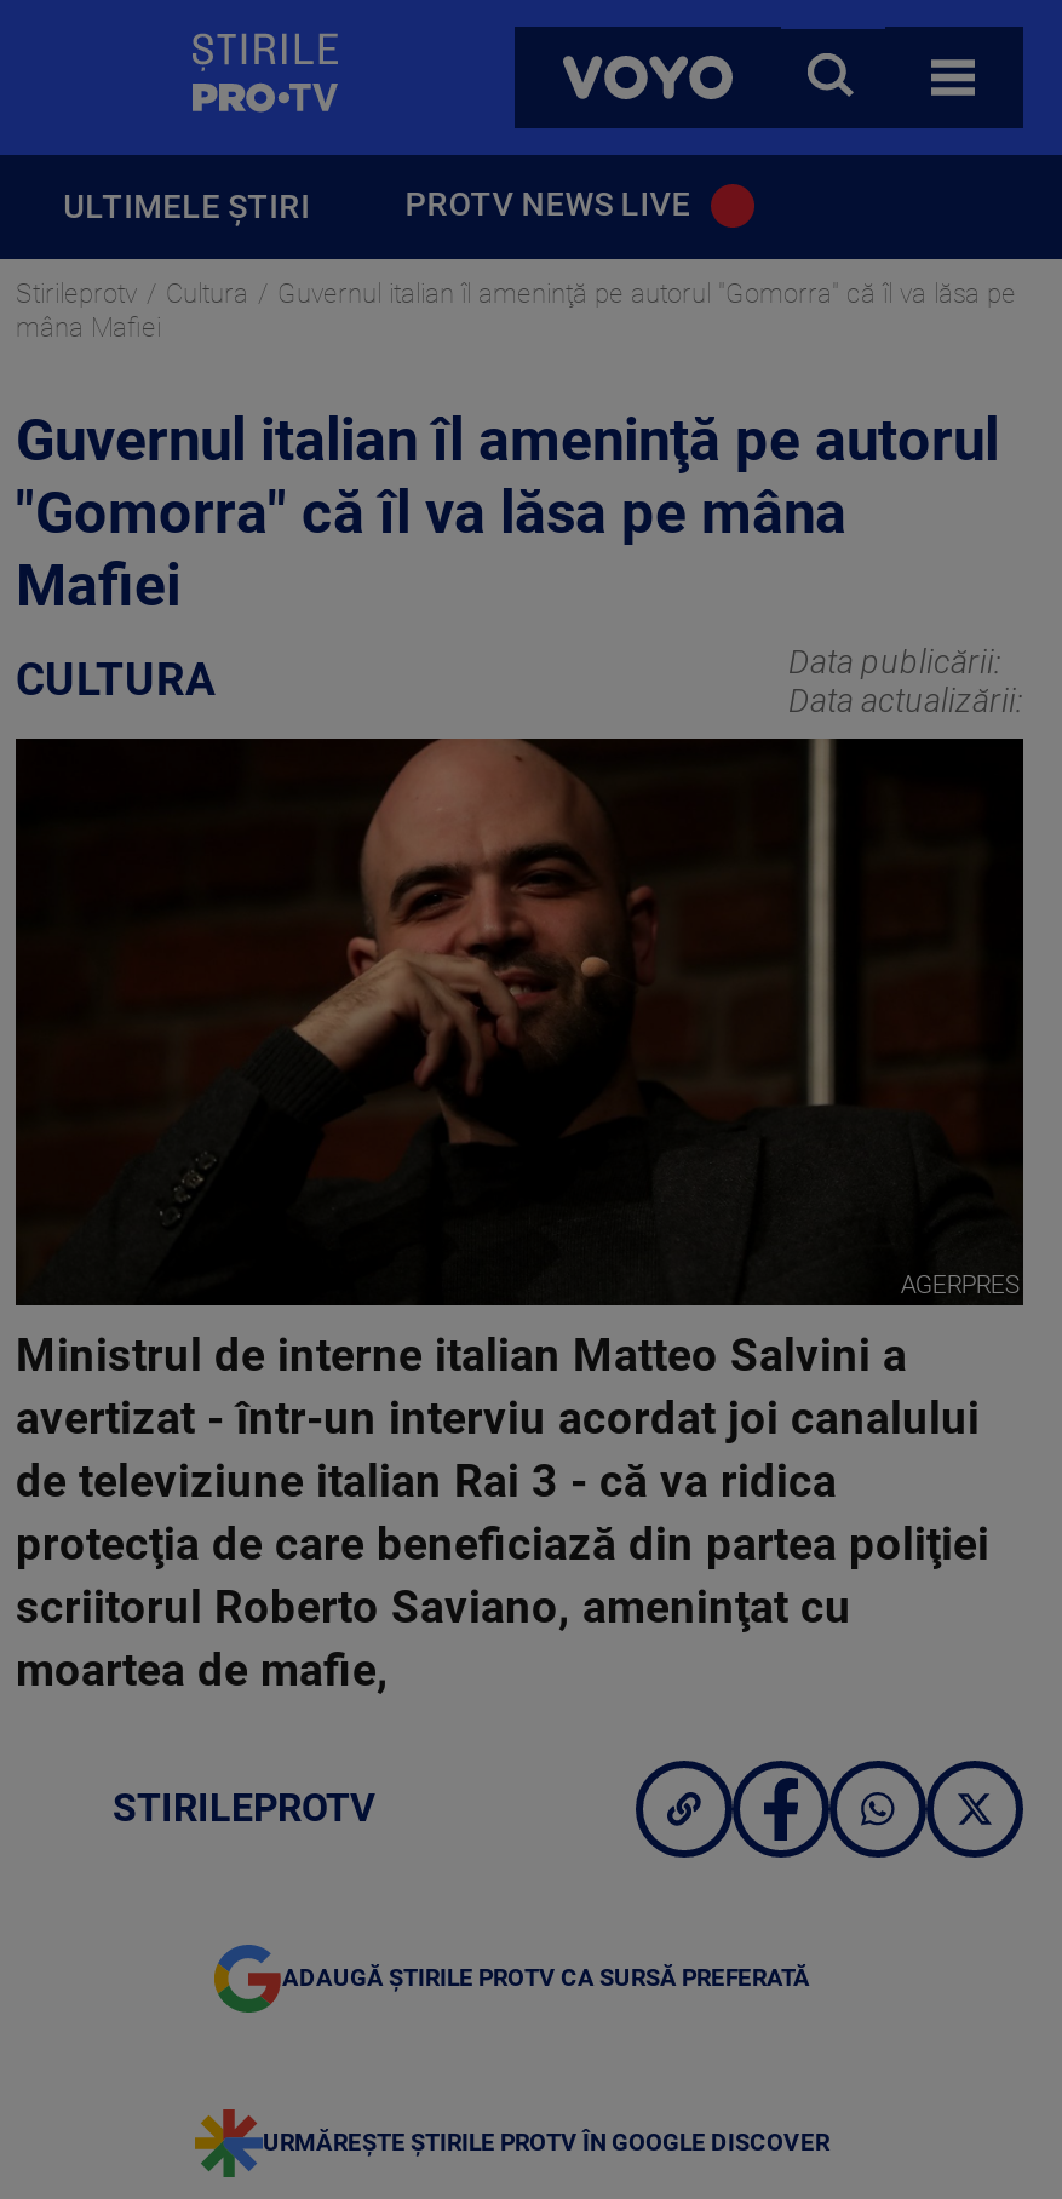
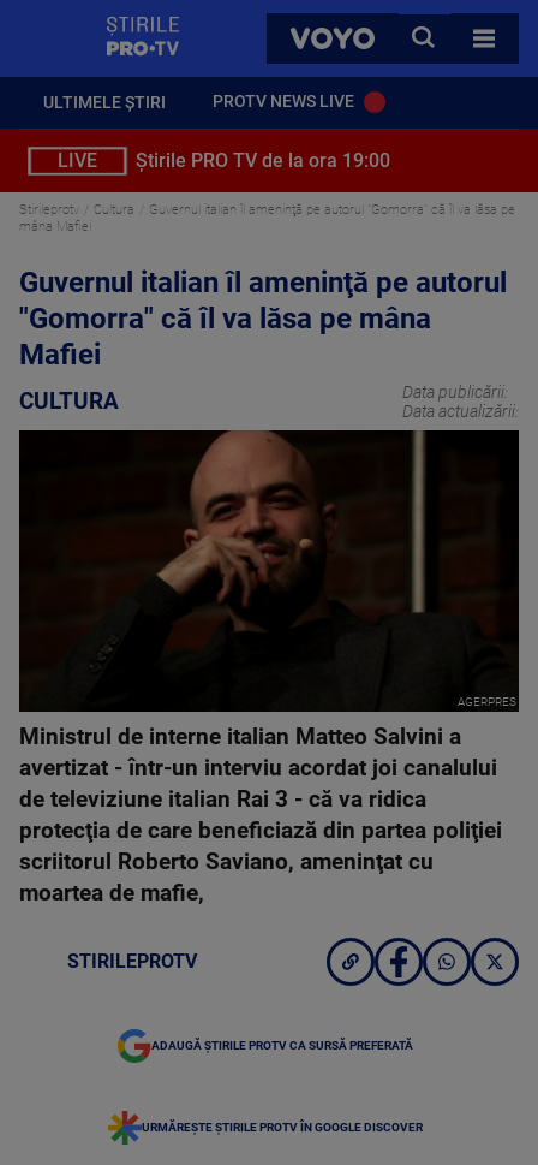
+ LIVE
+ Știrile PRO TV de la ora 19:00
